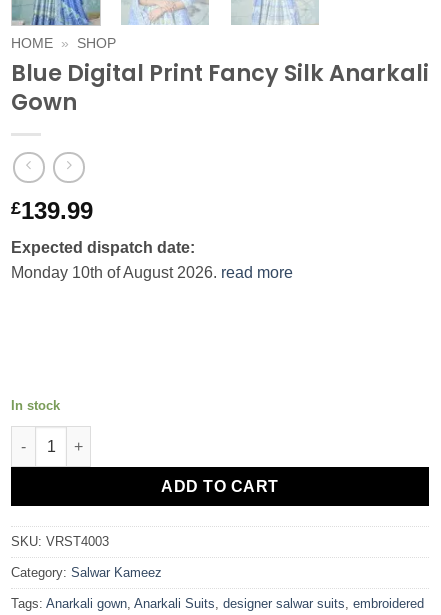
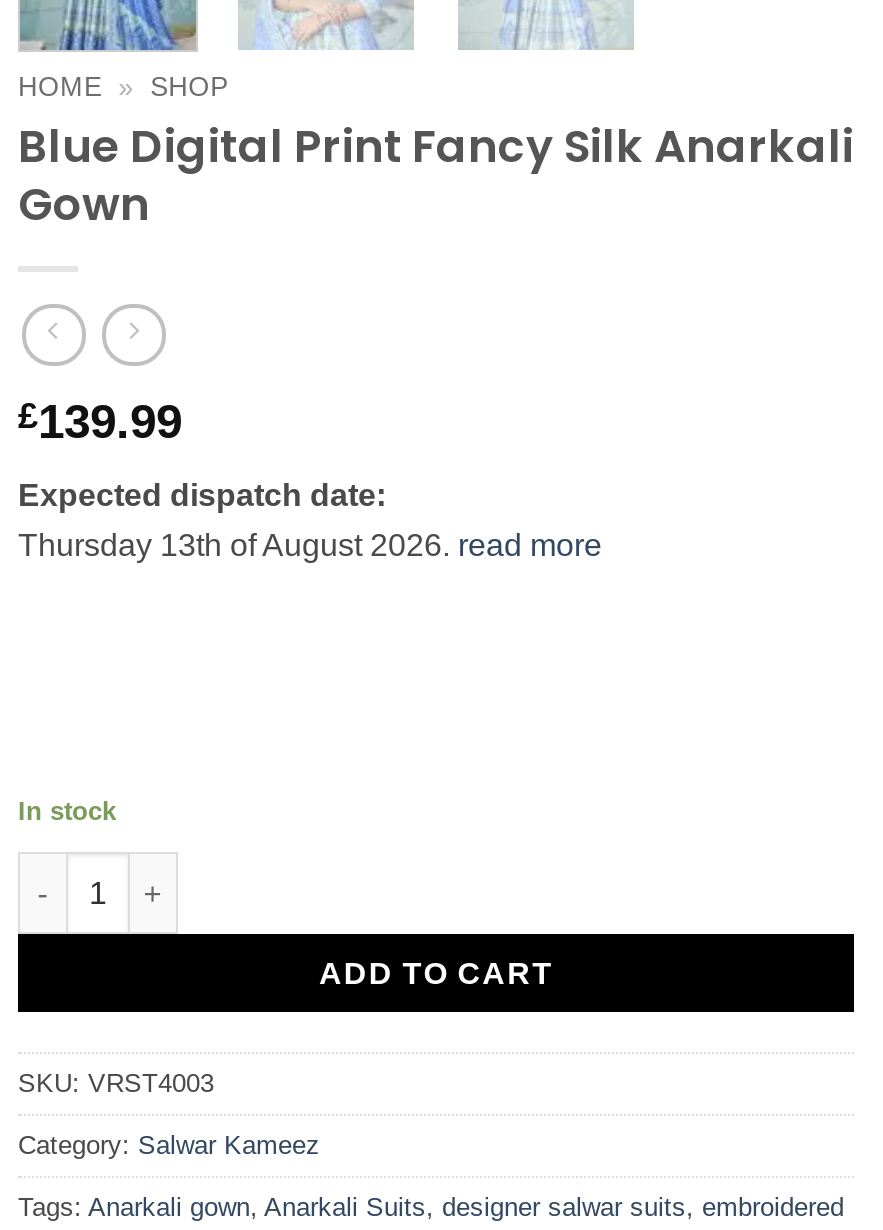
- Monday 10th of August 2026. read more
+ Thursday 13th of August 2026. read more
